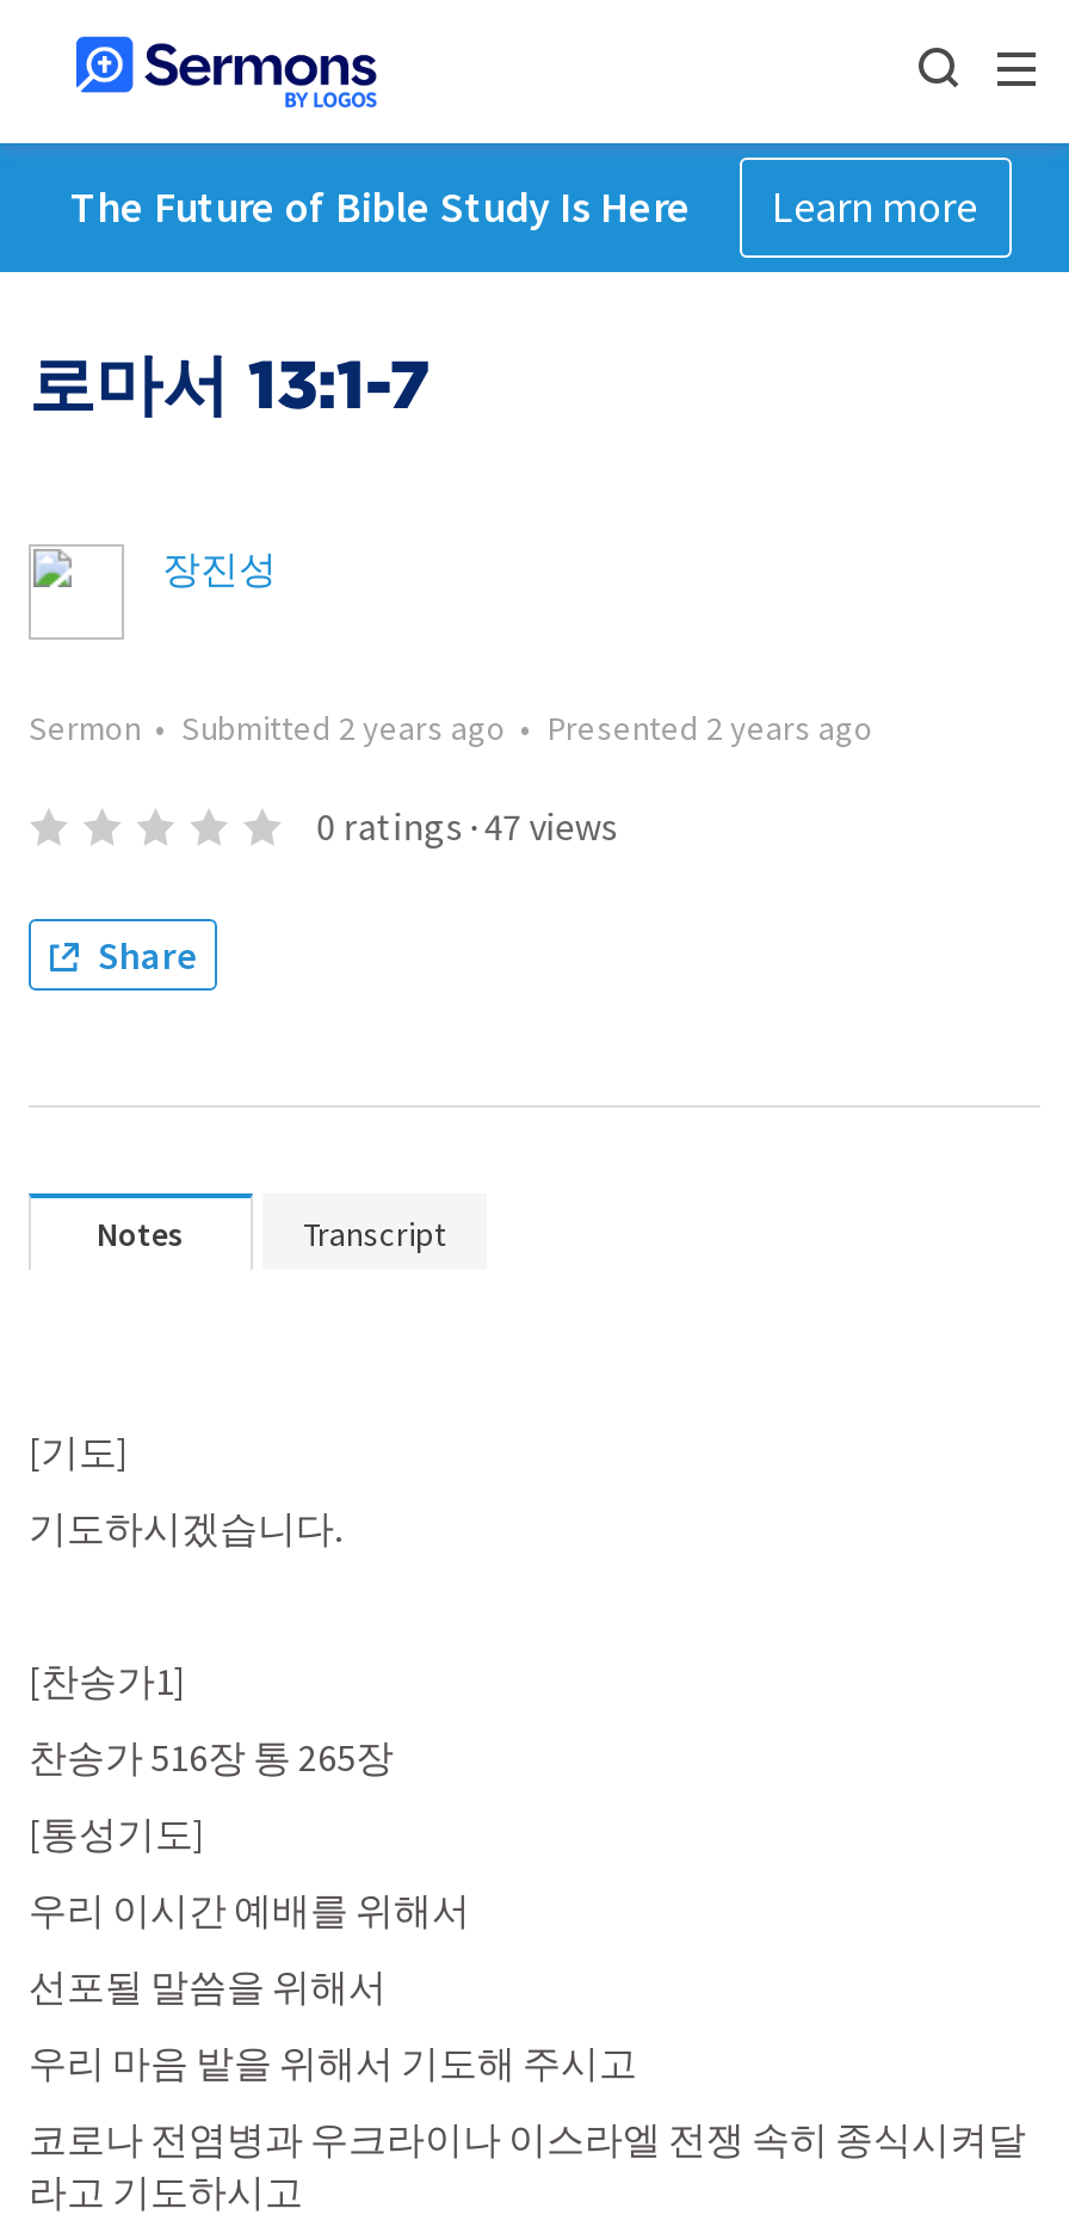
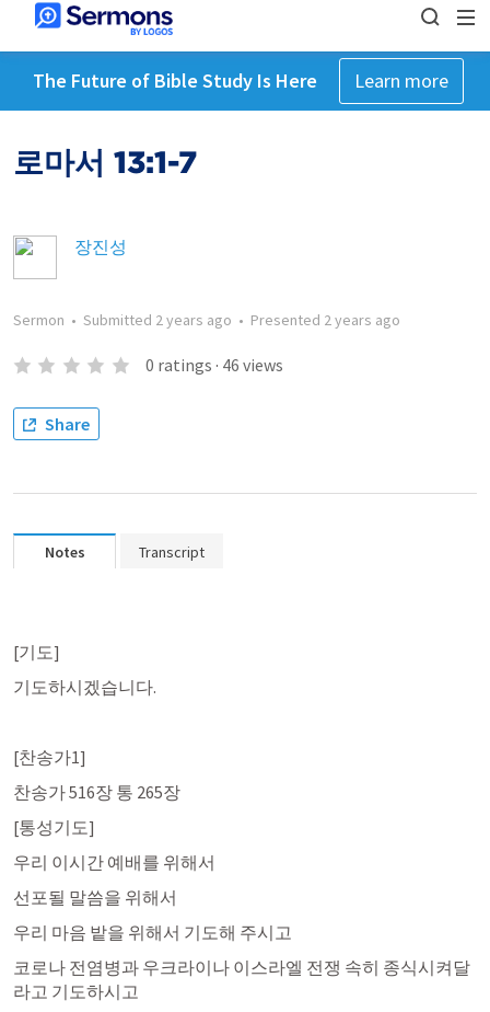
- 0 ratings · 47 views
+ 0 ratings · 46 views
